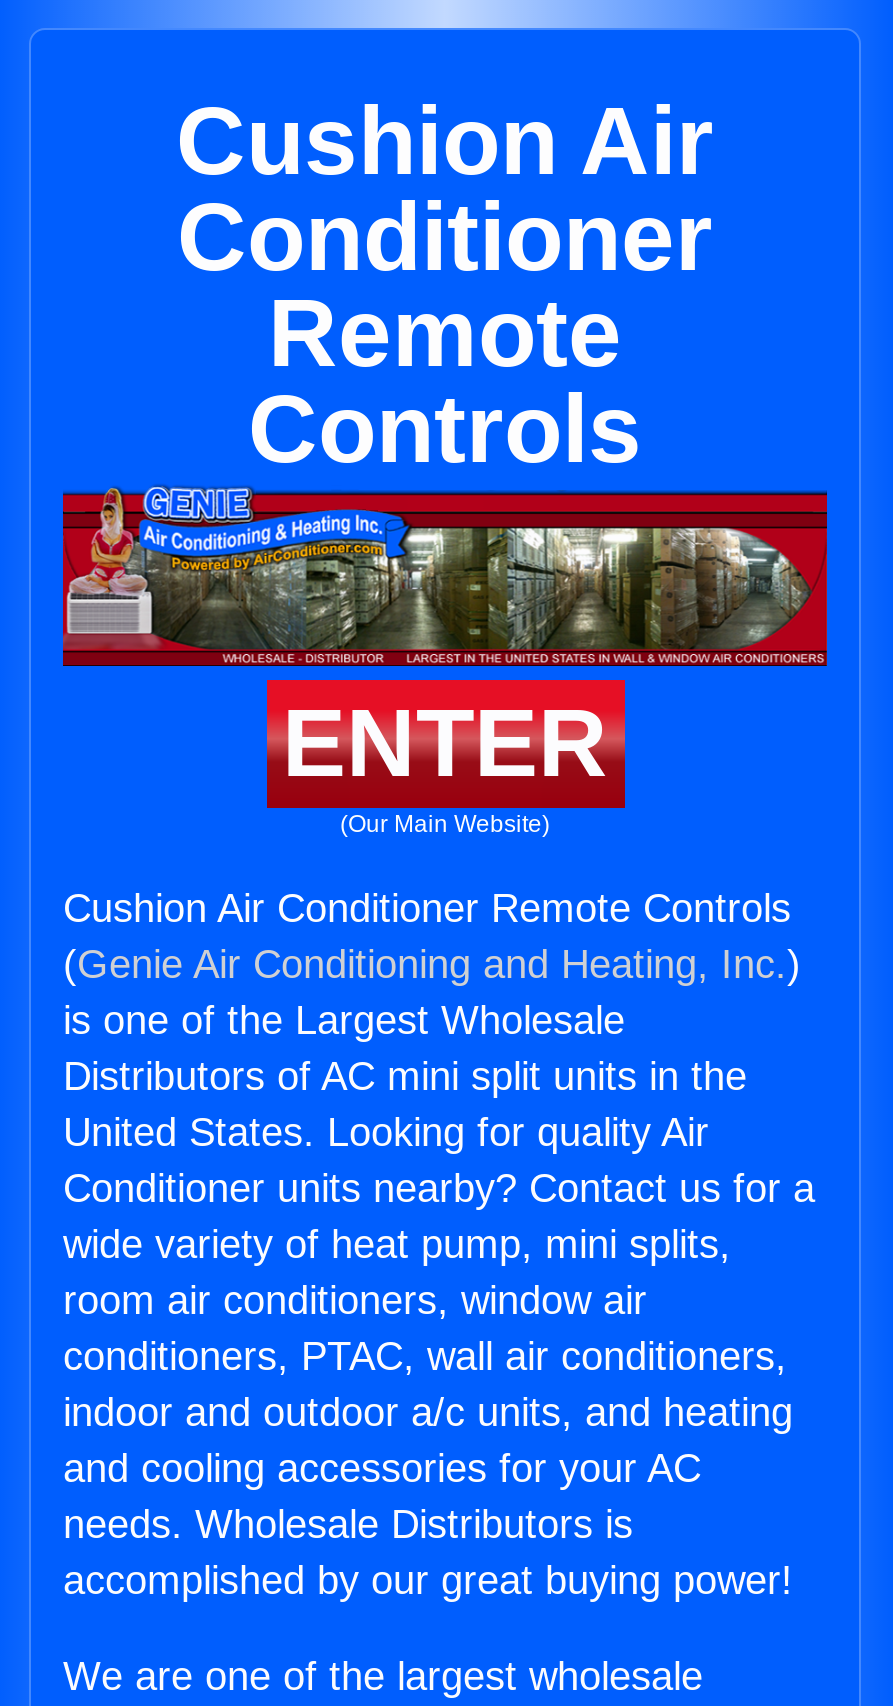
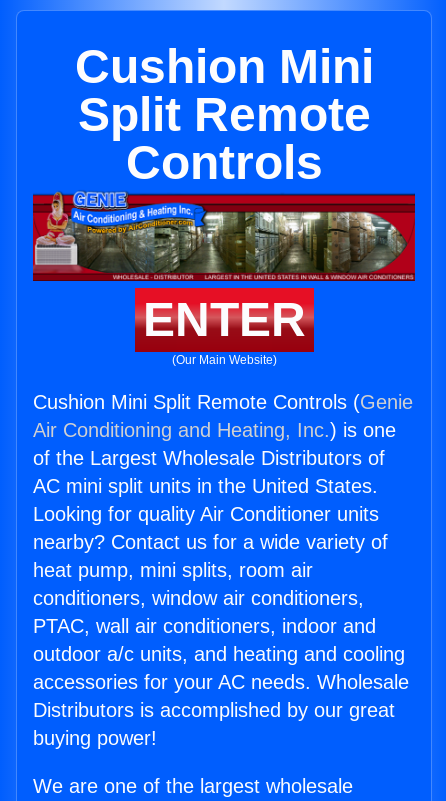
- Cushion Air
- Conditioner
- Remote
+ Cushion Mini
+ Split Remote

- Cushion Air Conditioner Remote Controls
- (Genie Air Conditioning and Heating, Inc.)
- is one of the Largest Wholesale
- Distributors of AC mini split units in the
- United States. Looking for quality Air
- Conditioner units nearby? Contact us for a
- wide variety of heat pump, mini splits,
- room air conditioners, window air
- conditioners, PTAC, wall air conditioners,
- indoor and outdoor a/c units, and heating
- and cooling accessories for your AC
- needs. Wholesale Distributors is
- accomplished by our great buying power!
+ Cushion Mini Split Remote Controls (Genie
+ Air Conditioning and Heating, Inc.) is one
+ of the Largest Wholesale Distributors of
+ AC mini split units in the United States.
+ Looking for quality Air Conditioner units
+ nearby? Contact us for a wide variety of
+ heat pump, mini splits, room air
+ conditioners, window air conditioners,
+ PTAC, wall air conditioners, indoor and
+ outdoor a/c units, and heating and cooling
+ accessories for your AC needs. Wholesale
+ Distributors is accomplished by our great
+ buying power!
